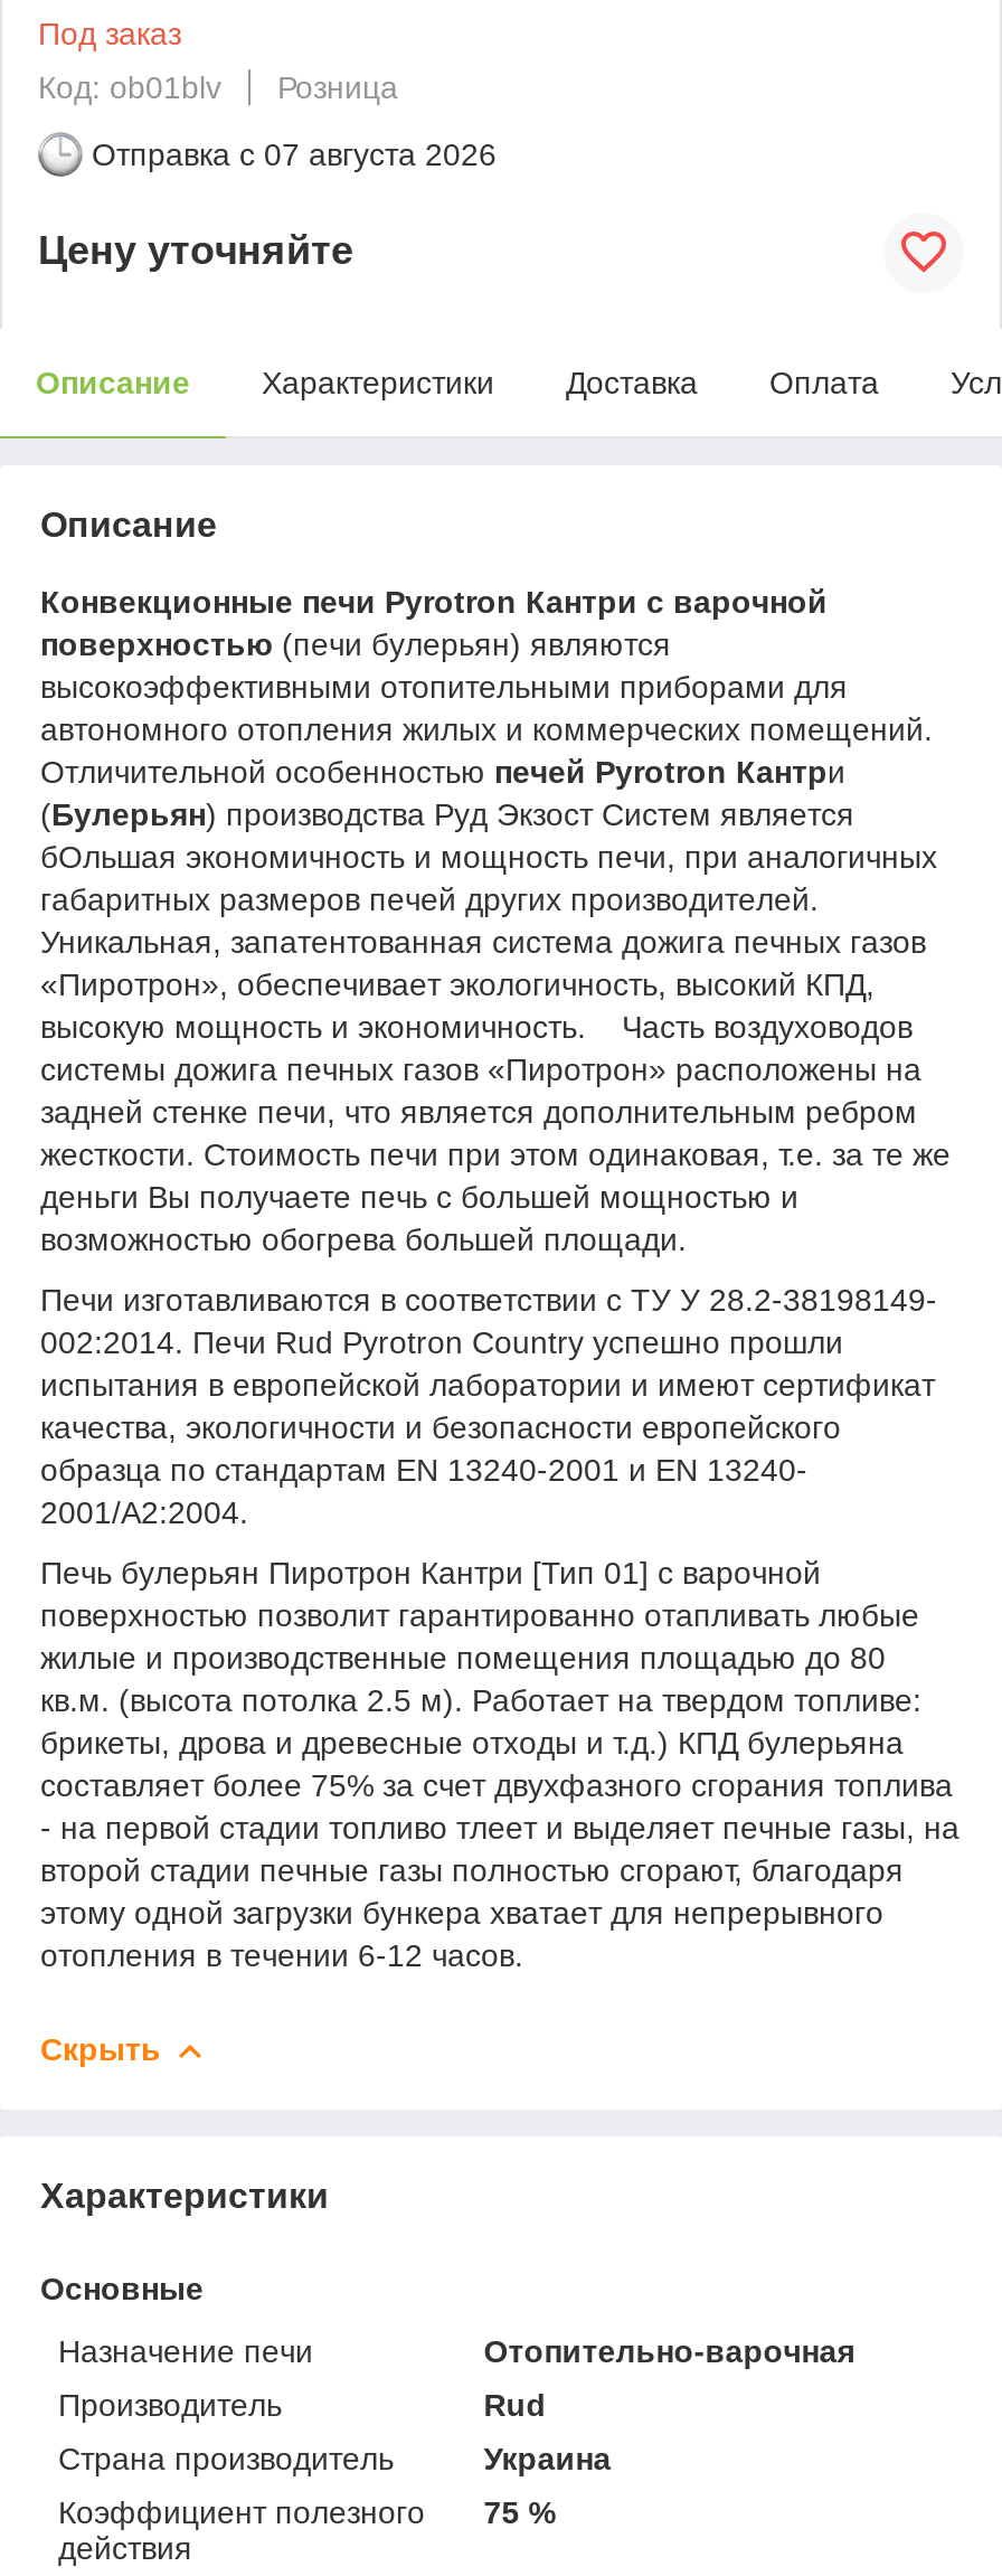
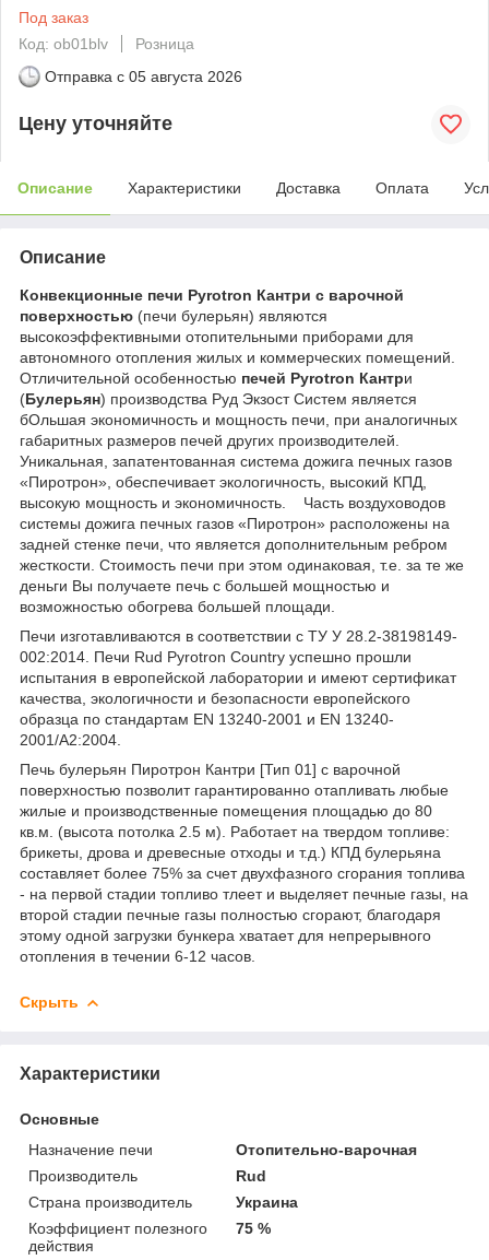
- Отправка с 07 августа 2026
+ Отправка с 05 августа 2026
